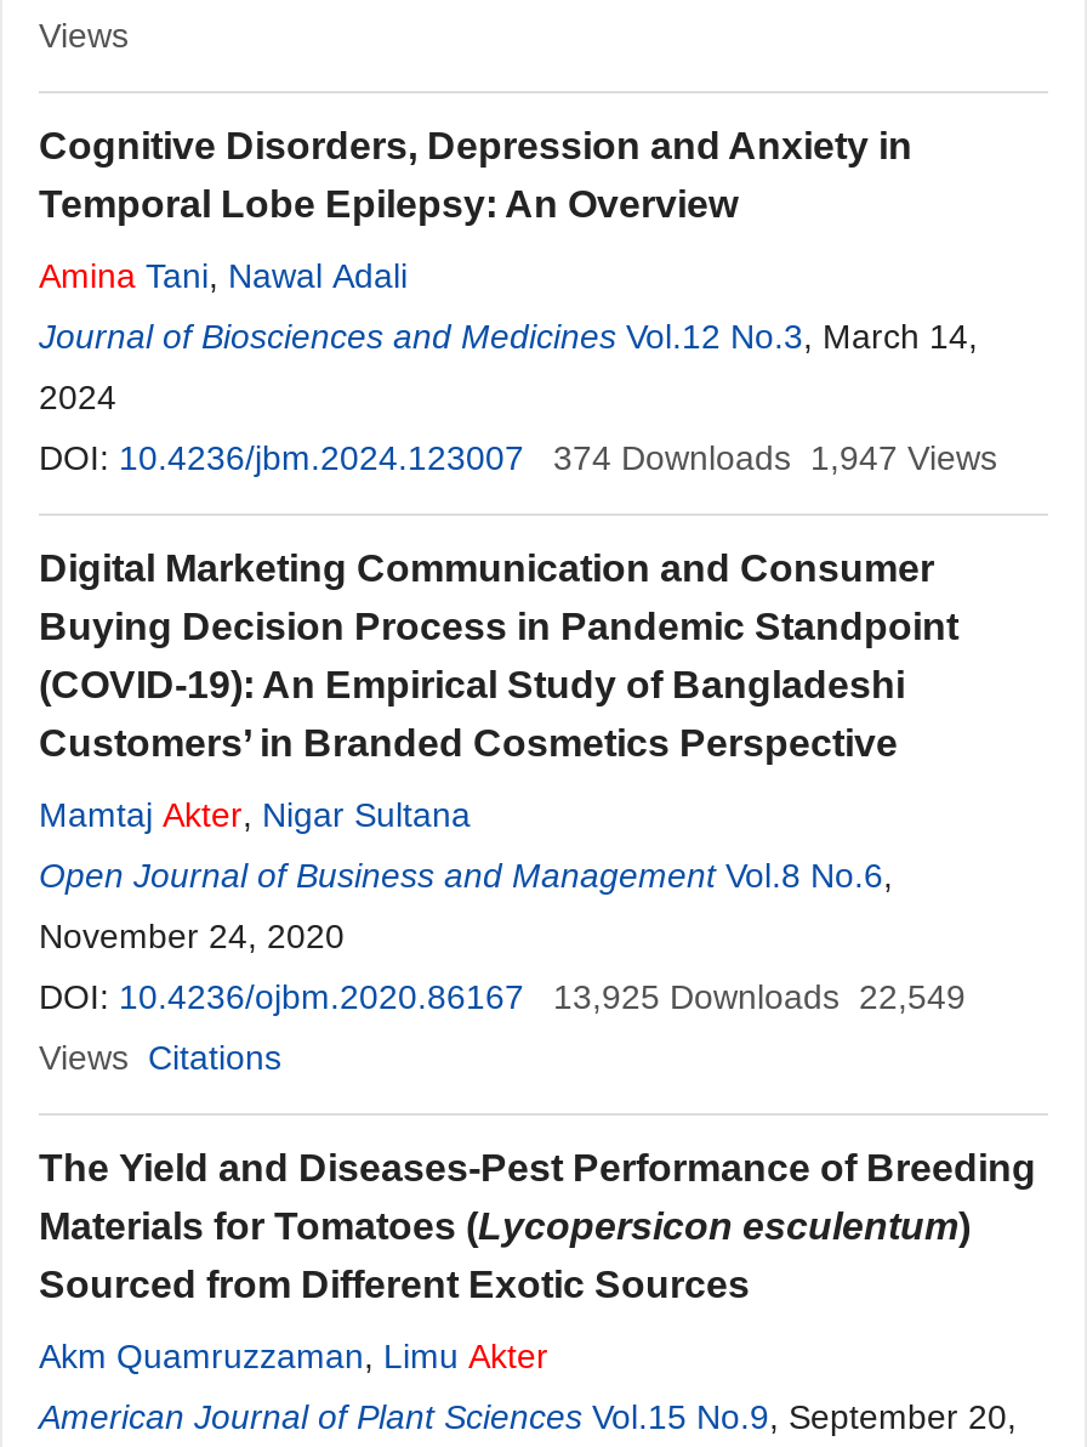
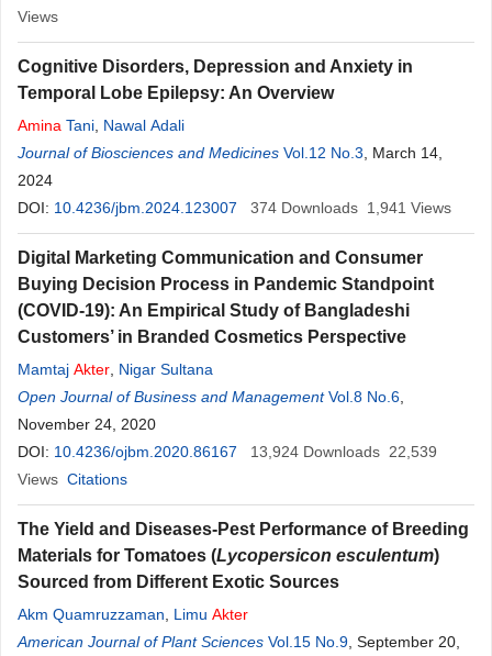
- 374 Downloads 1,947 Views
+ 374 Downloads 1,941 Views

- DOI: 10.4236/ojbm.2020.86167 13,925 Downloads 22,549
+ DOI: 10.4236/ojbm.2020.86167 13,924 Downloads 22,539
